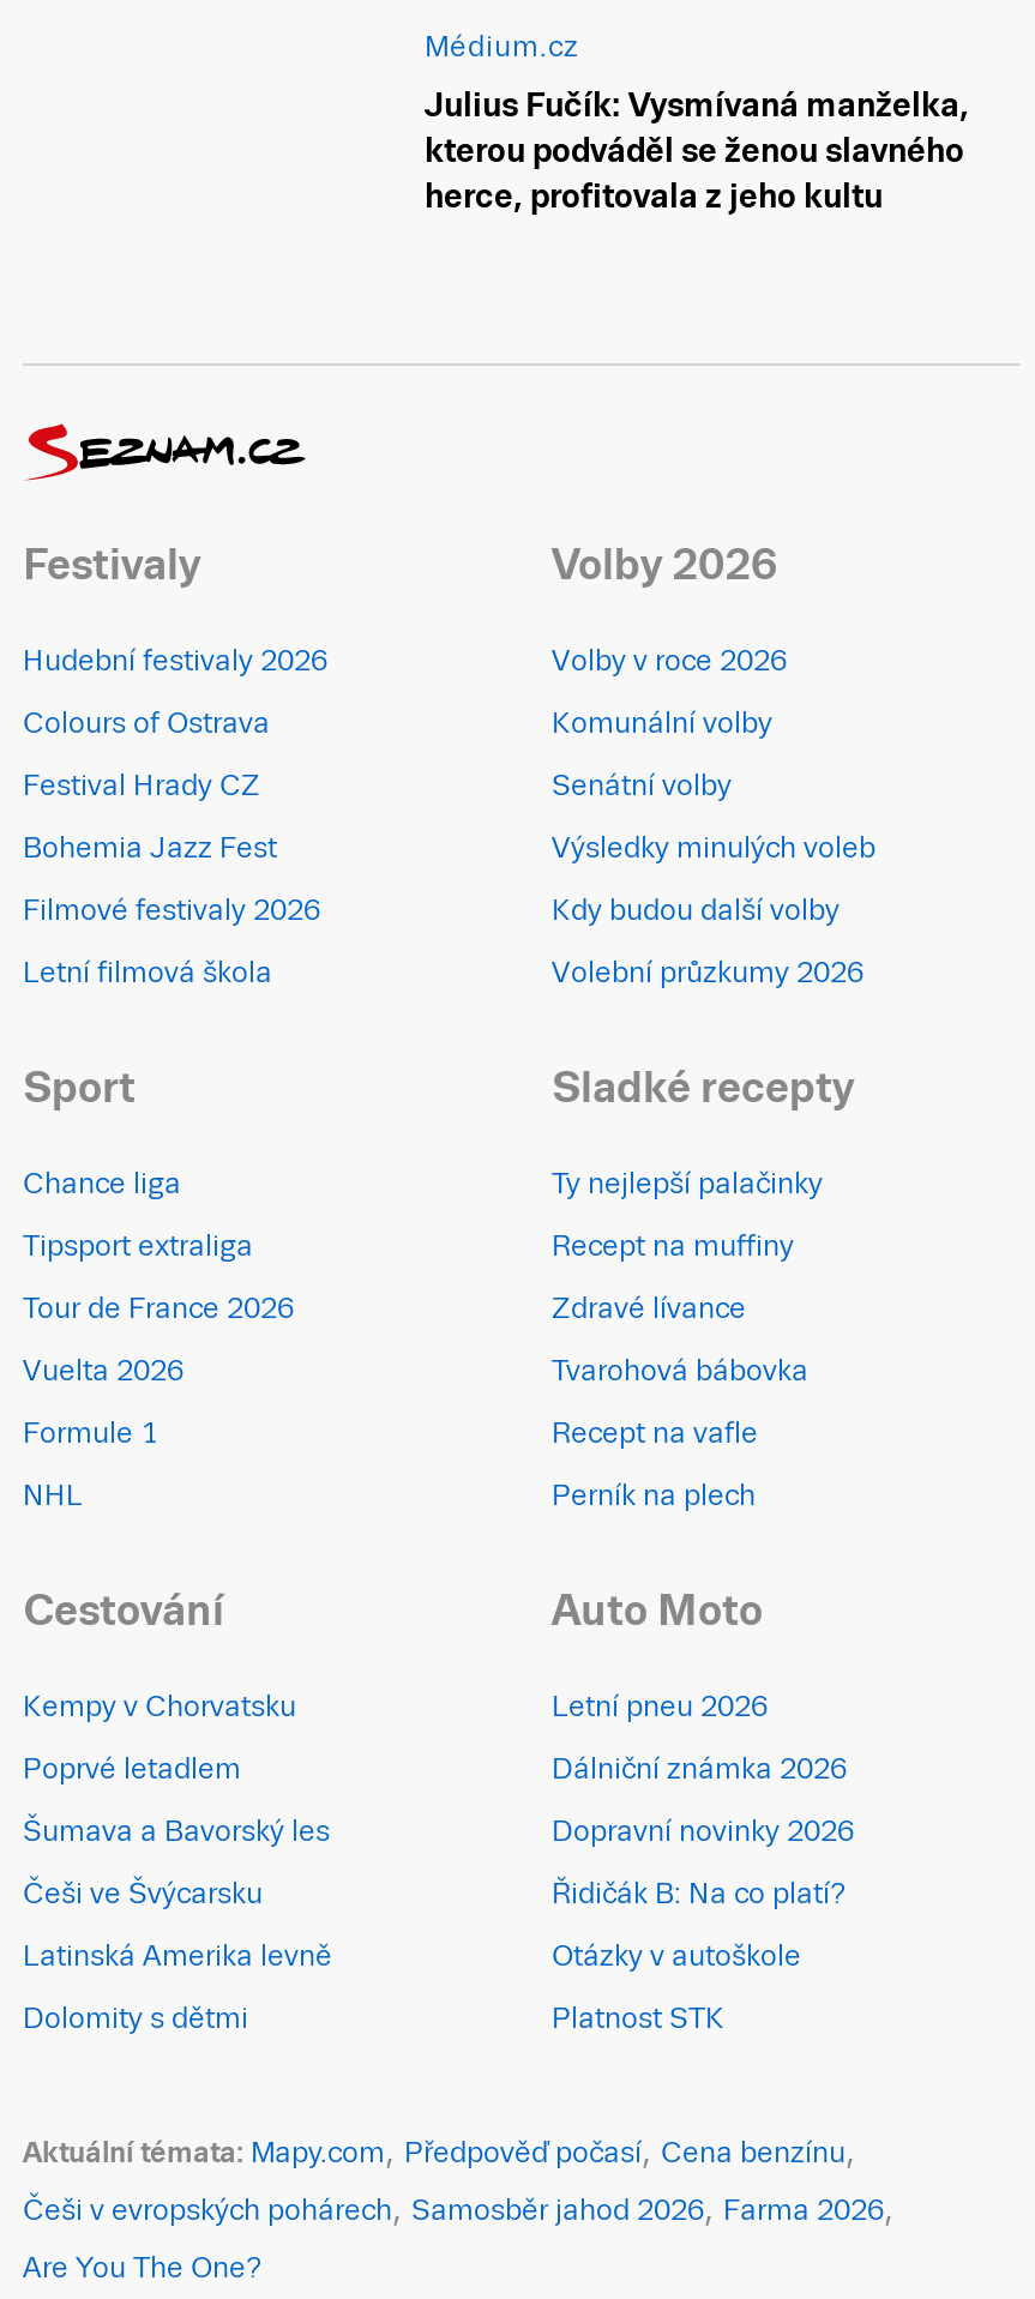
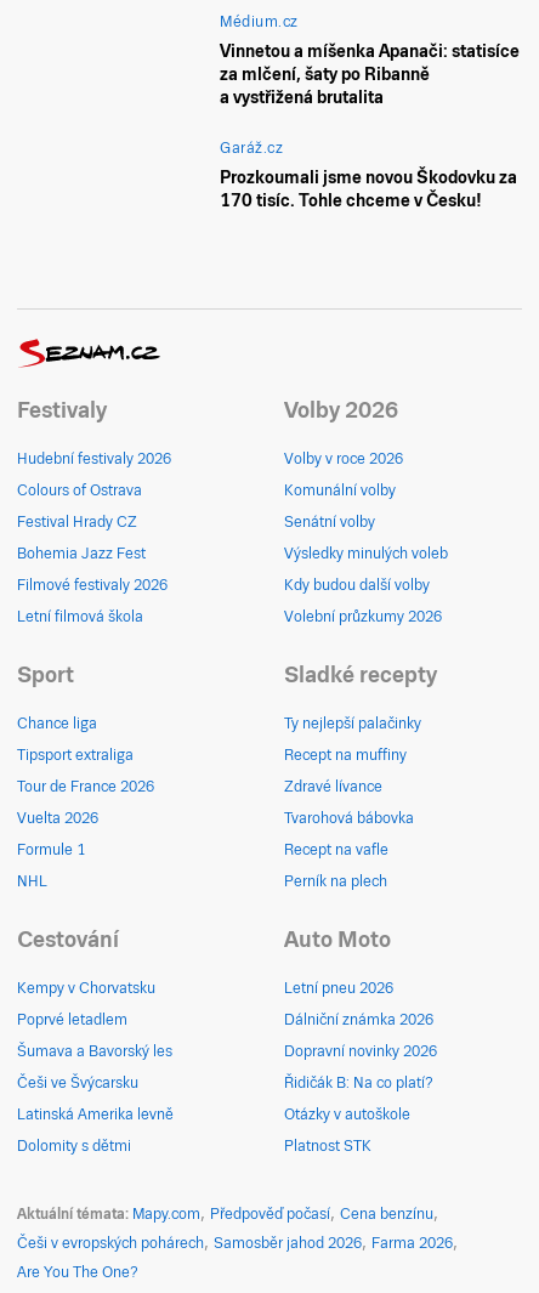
- Julius Fučík: Vysmívaná manželka,
- kterou podváděl se ženou slavného
- herce, profitovala z jeho kultu
+ Vinnetou a míšenka Apanači: statisíce
+ za mlčení, šaty po Ribanně
+ a vystřižená brutalita
+ Garáž.cz
+ Prozkoumali jsme novou Škodovku za
+ 170 tisíc. Tohle chceme v Česku!
